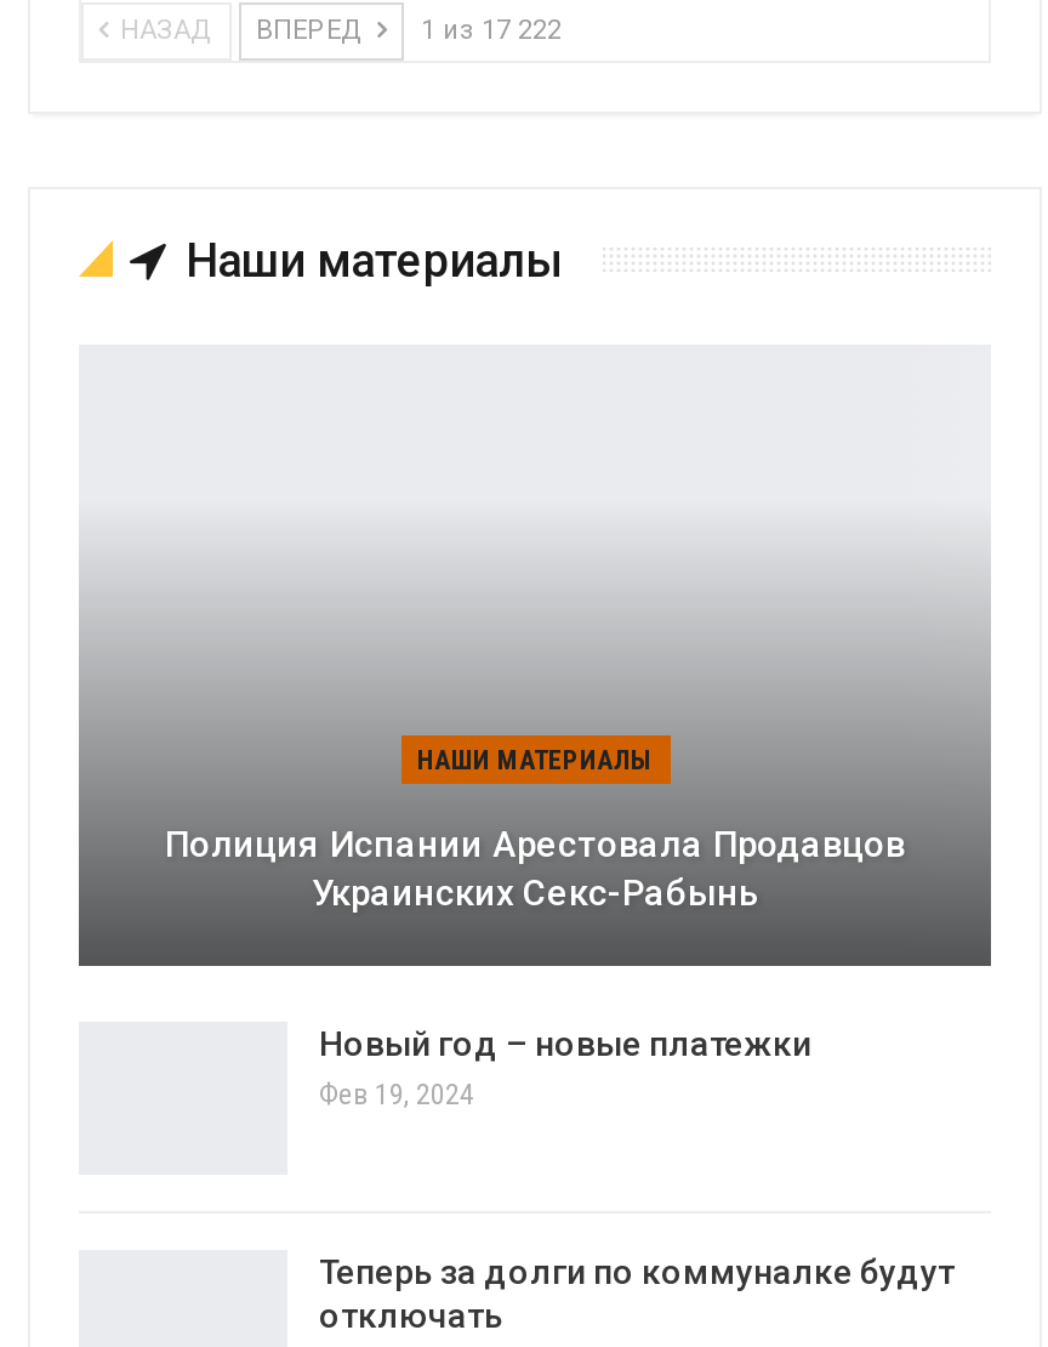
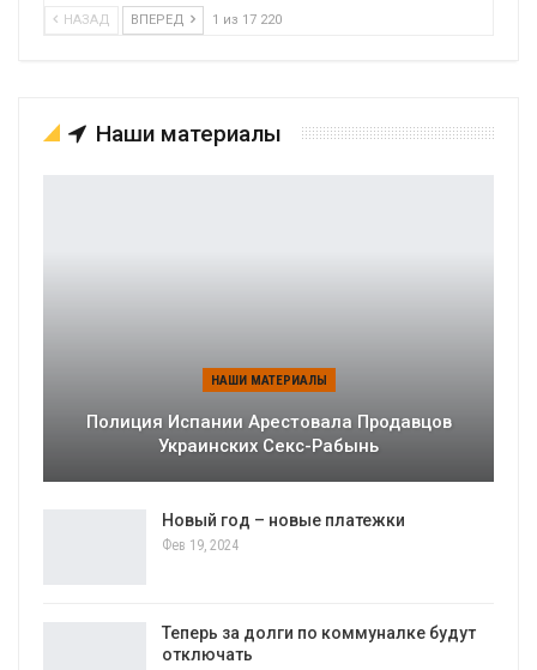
- НАЗАД ВПЕРЕД 1 из 17 222
+ НАЗАД ВПЕРЕД 1 из 17 220
